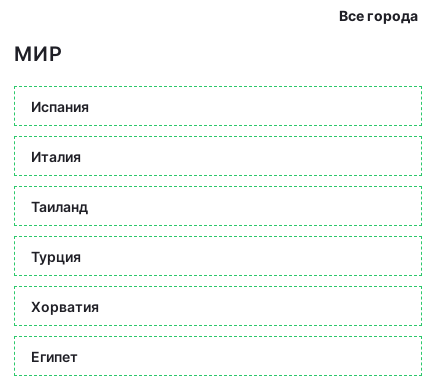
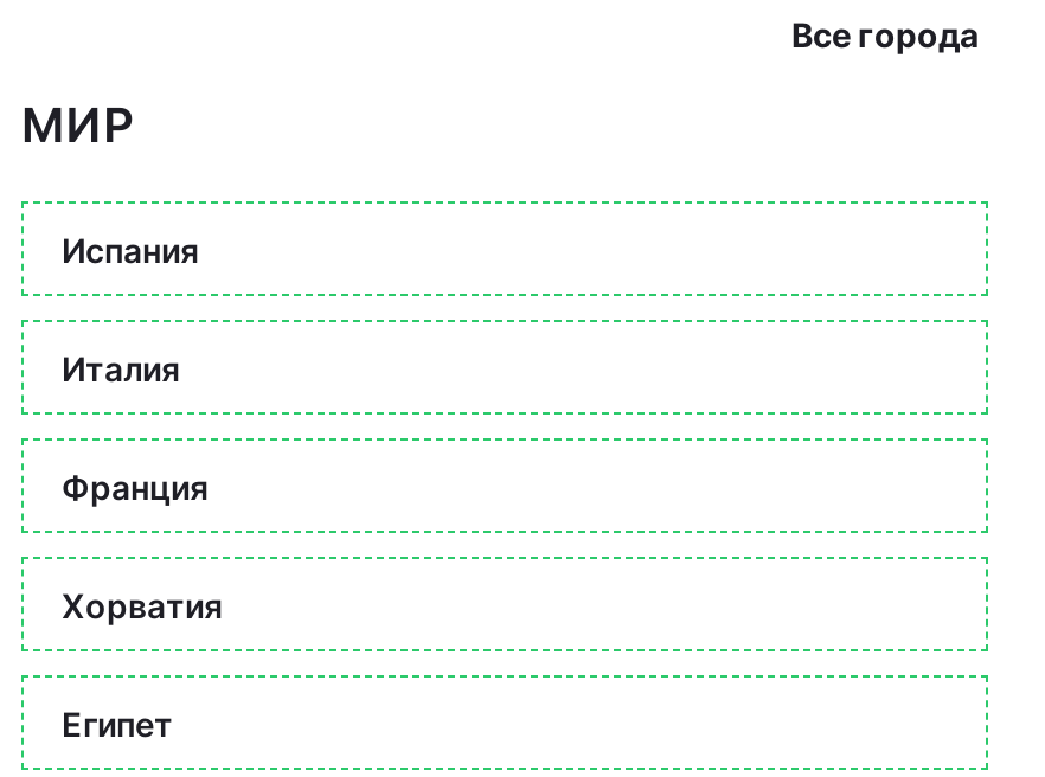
- Таиланд
- Турция
+ Франция
